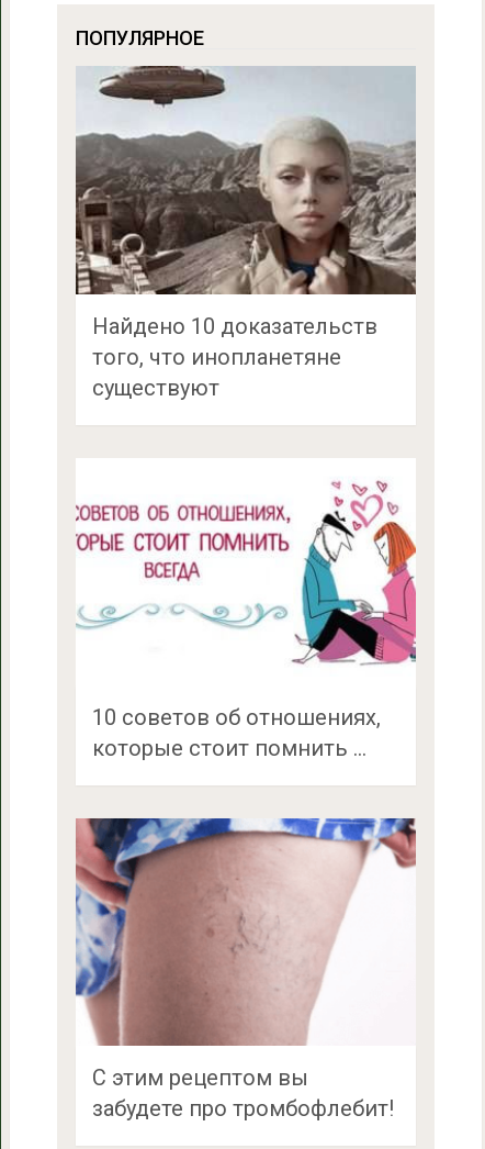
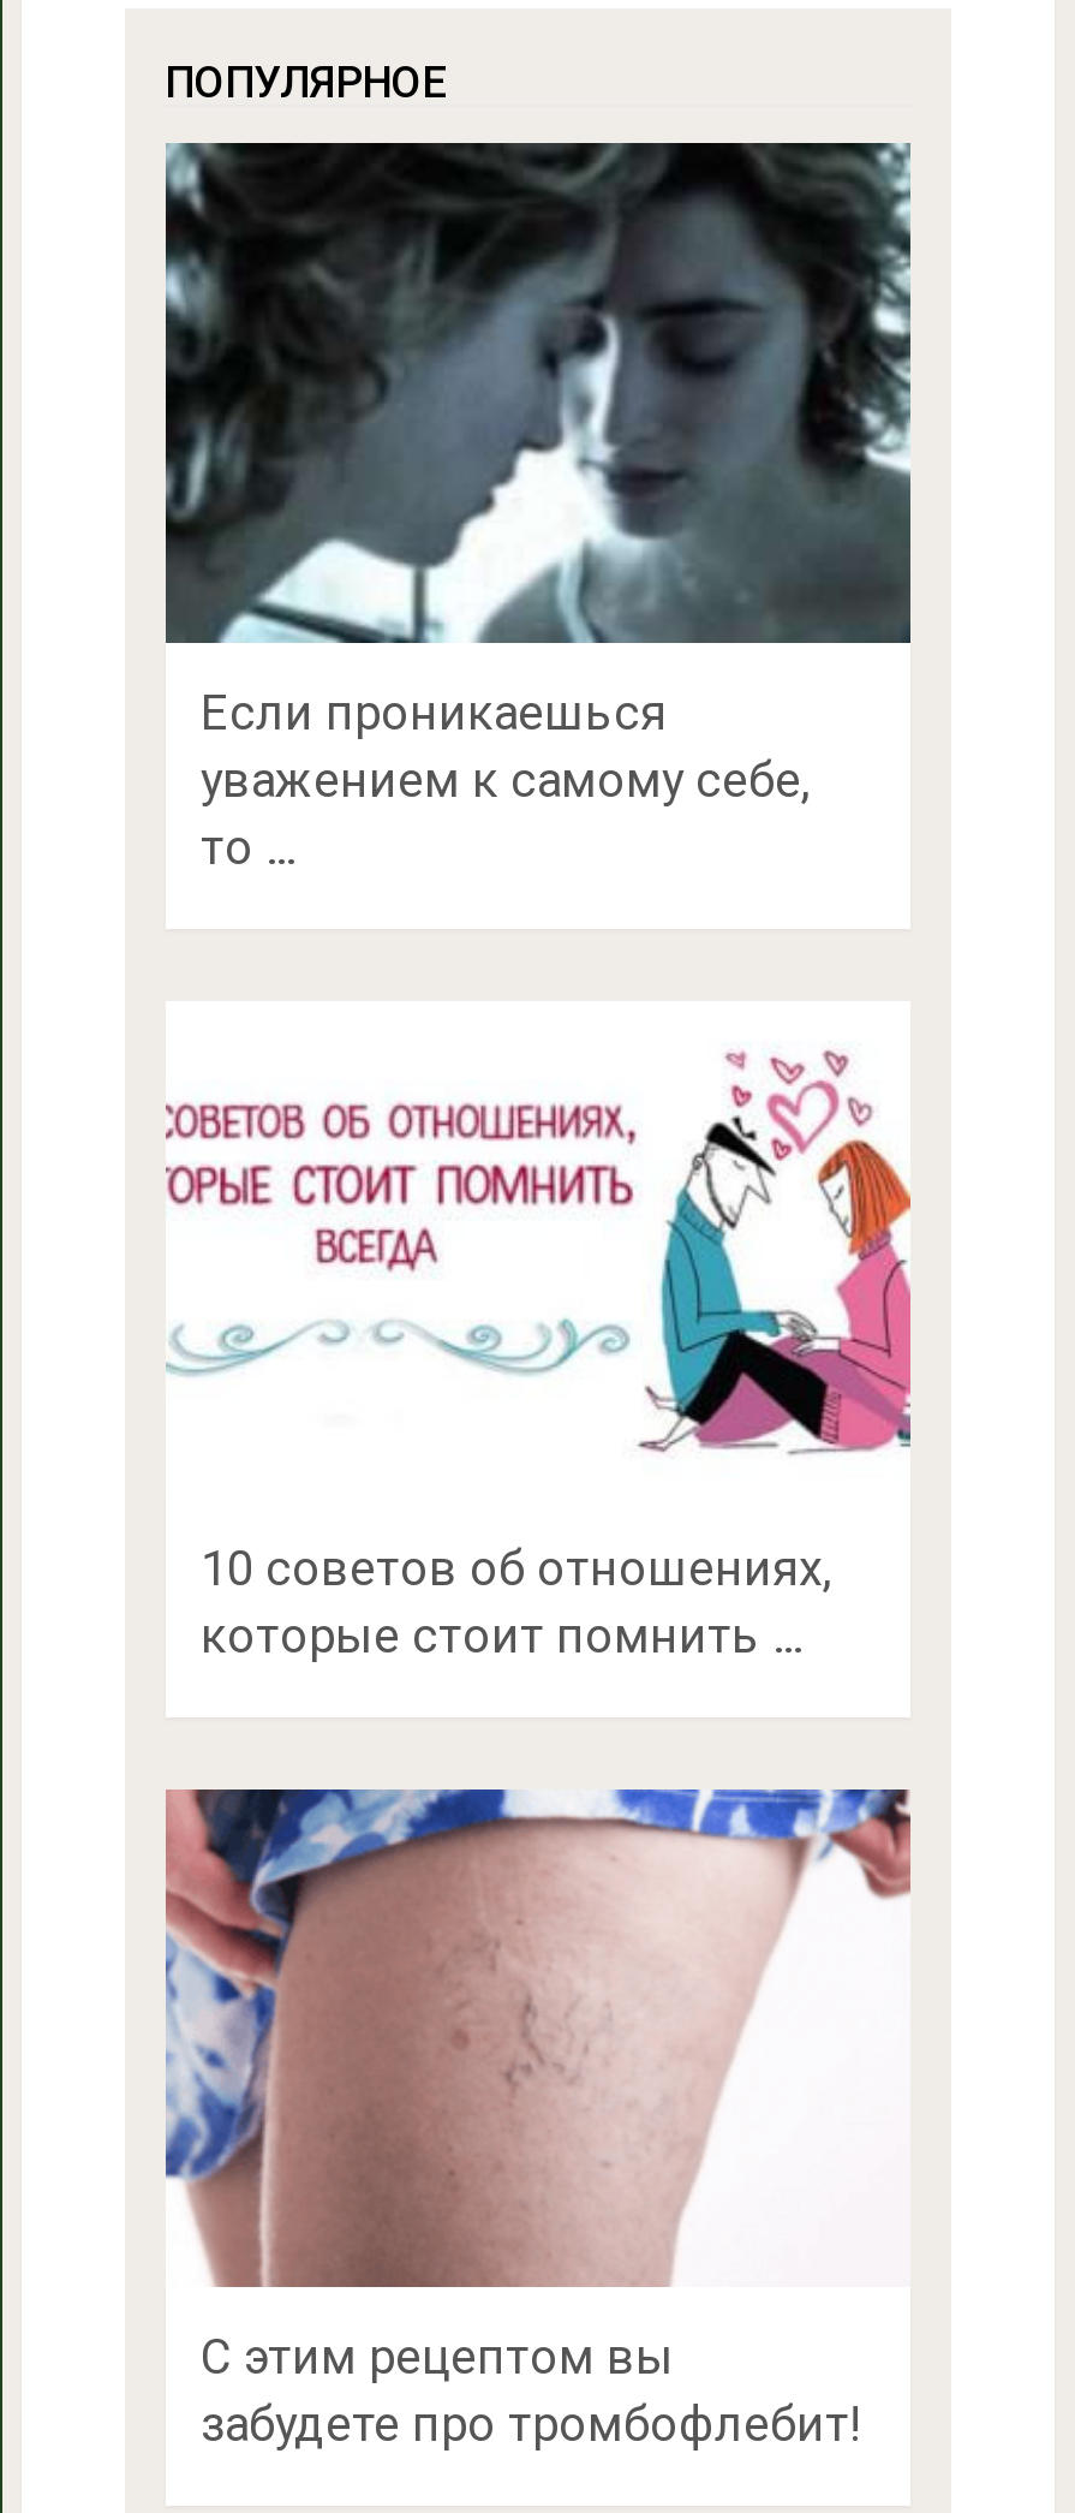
- [image]
- Найдено 10 доказательств
- того, что инопланетяне
- существуют
+ [image]
+ Если проникаешься
+ уважением к самому себе,
+ то …
